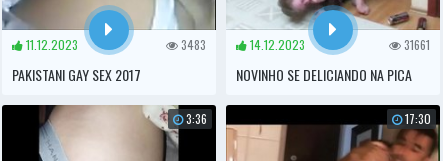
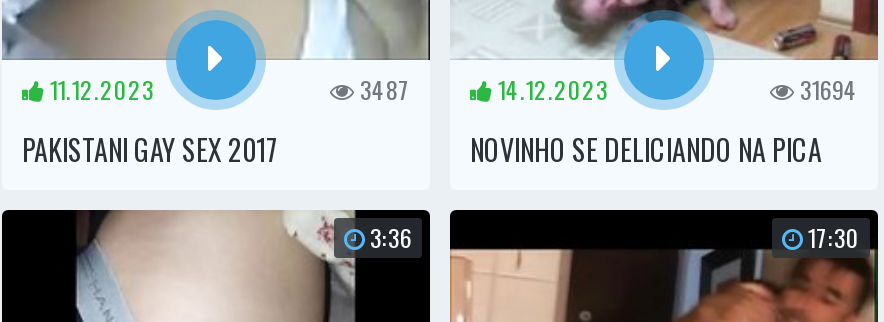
- 3483
+ 3487

- 31661
+ 31694
